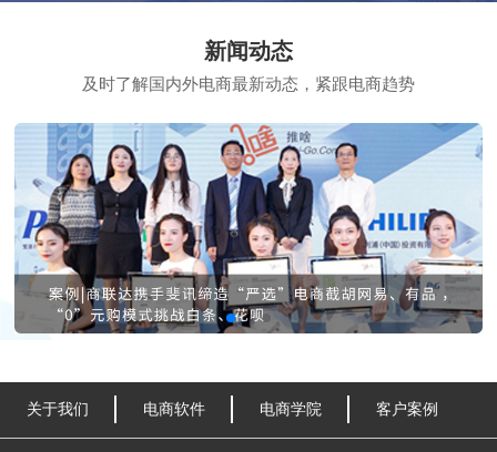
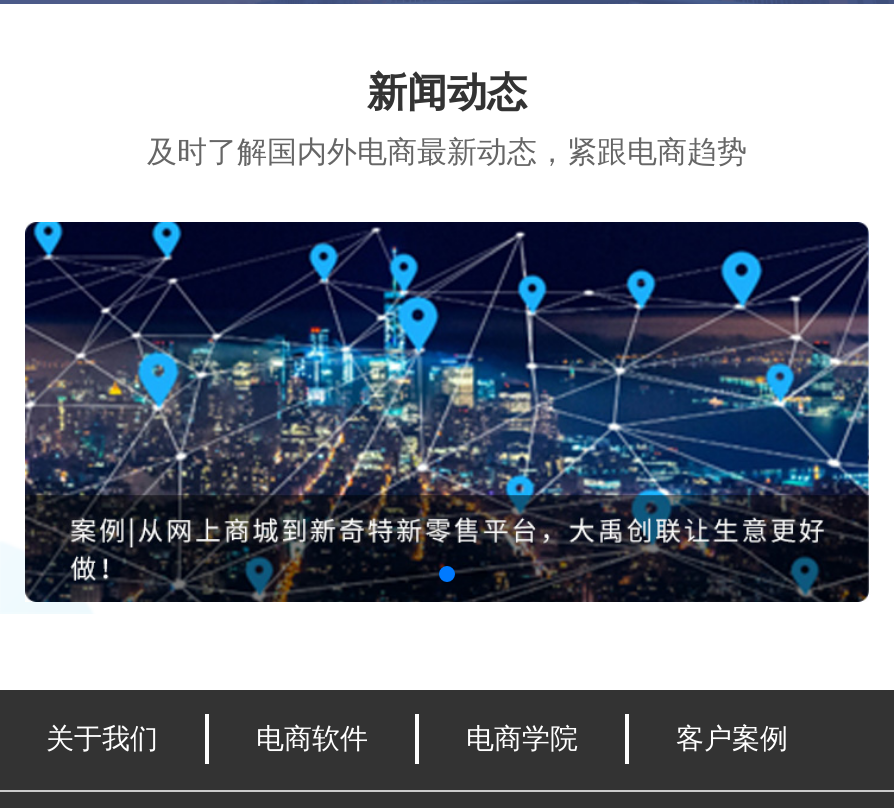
- [image]
+ [image]
